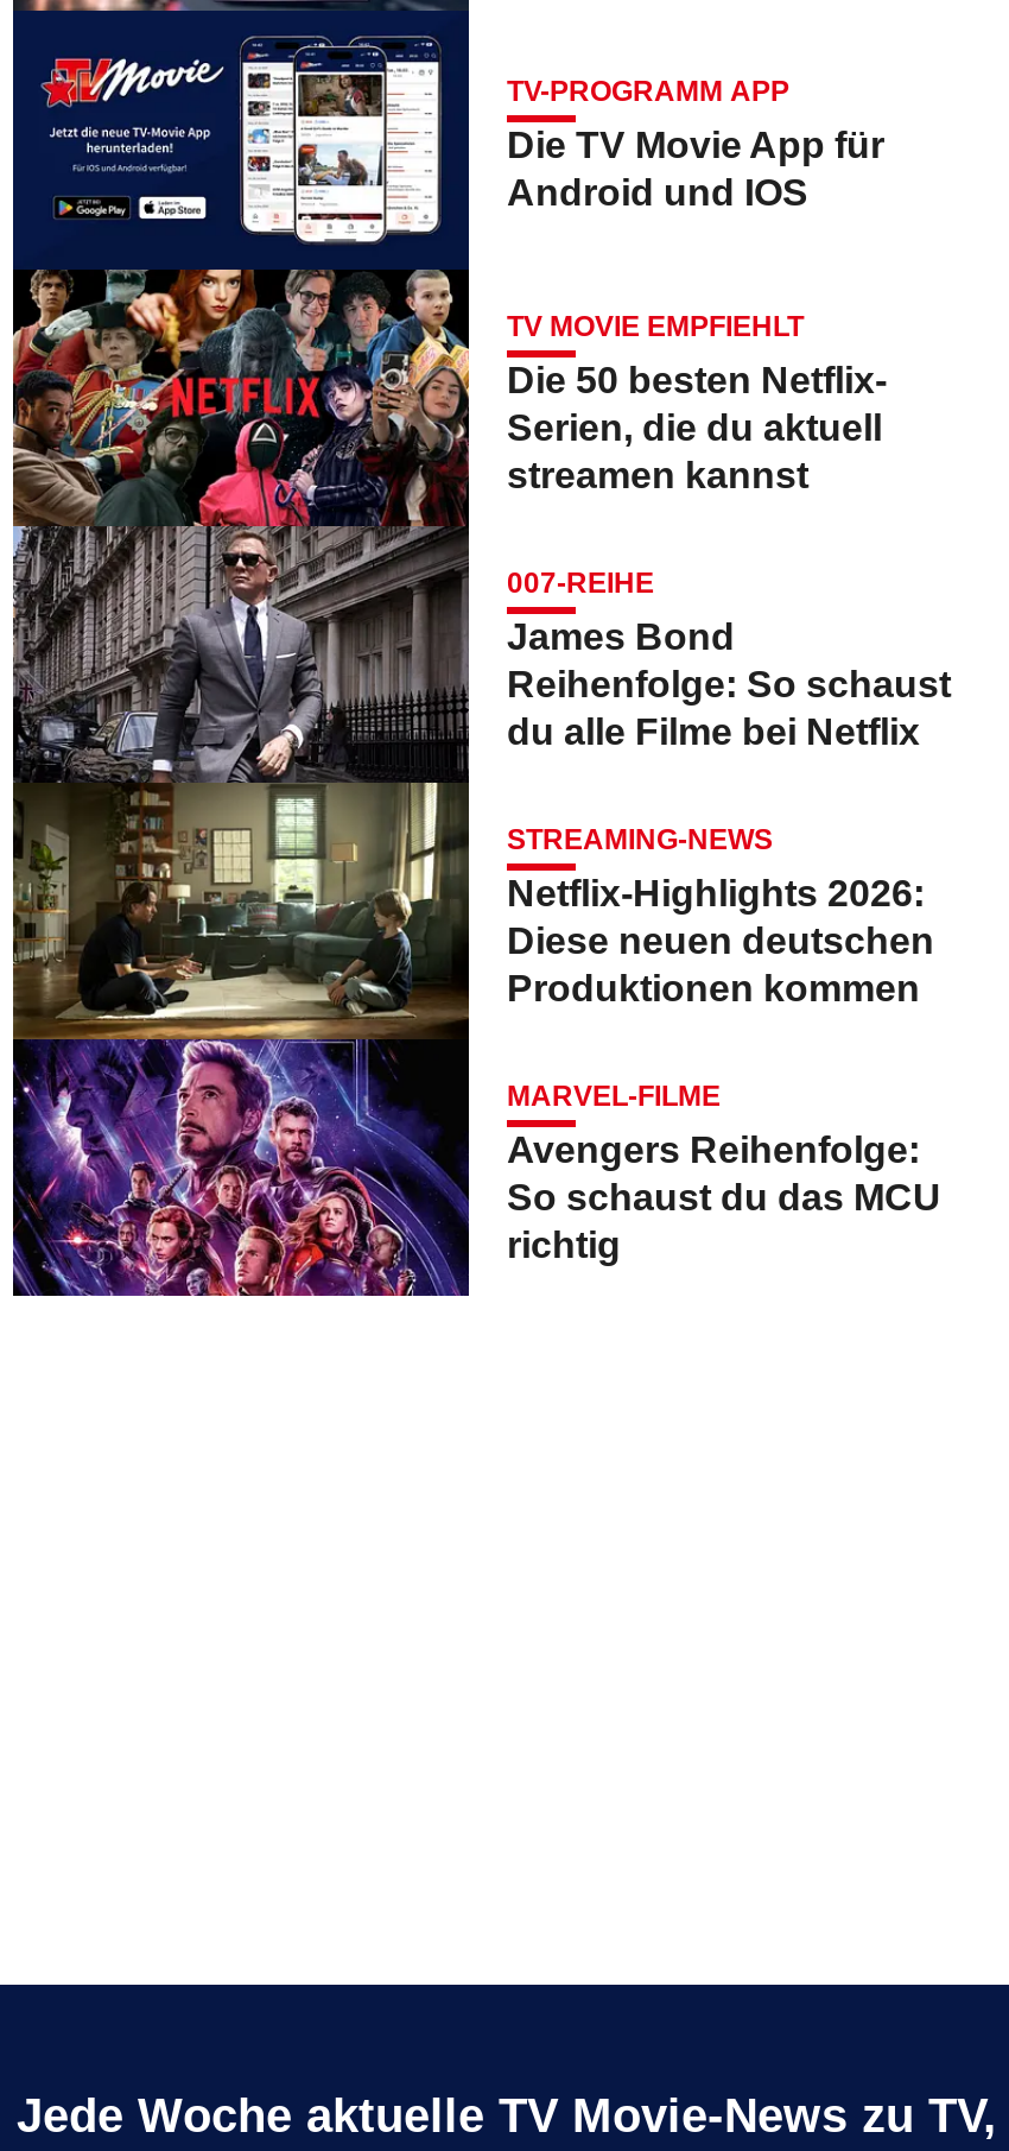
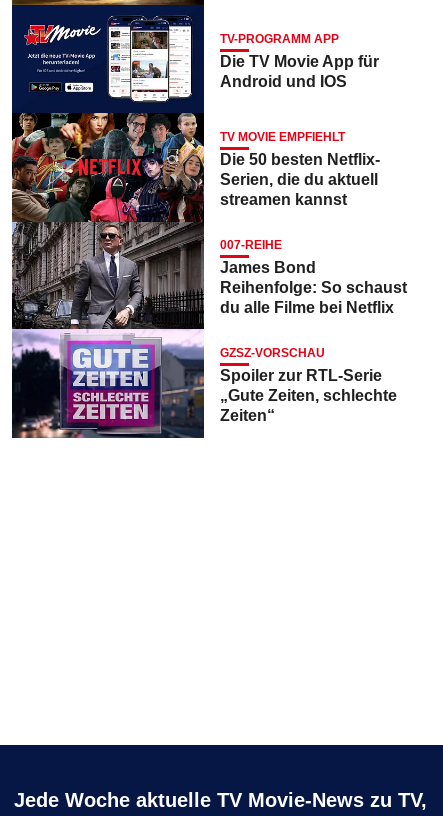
- [image]
- STREAMING-NEWS
- Netflix-Highlights 2026:
- Diese neuen deutschen
- Produktionen kommen
- MARVEL-FILME
- Avengers Reihenfolge:
- So schaust du das MCU
- richtig
+ [image]
+ GZSZ-VORSCHAU
+ Spoiler zur RTL-Serie
+ „Gute Zeiten, schlechte
+ Zeiten“
